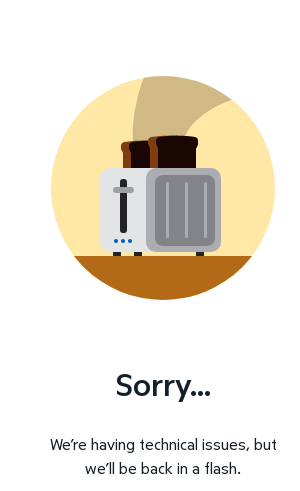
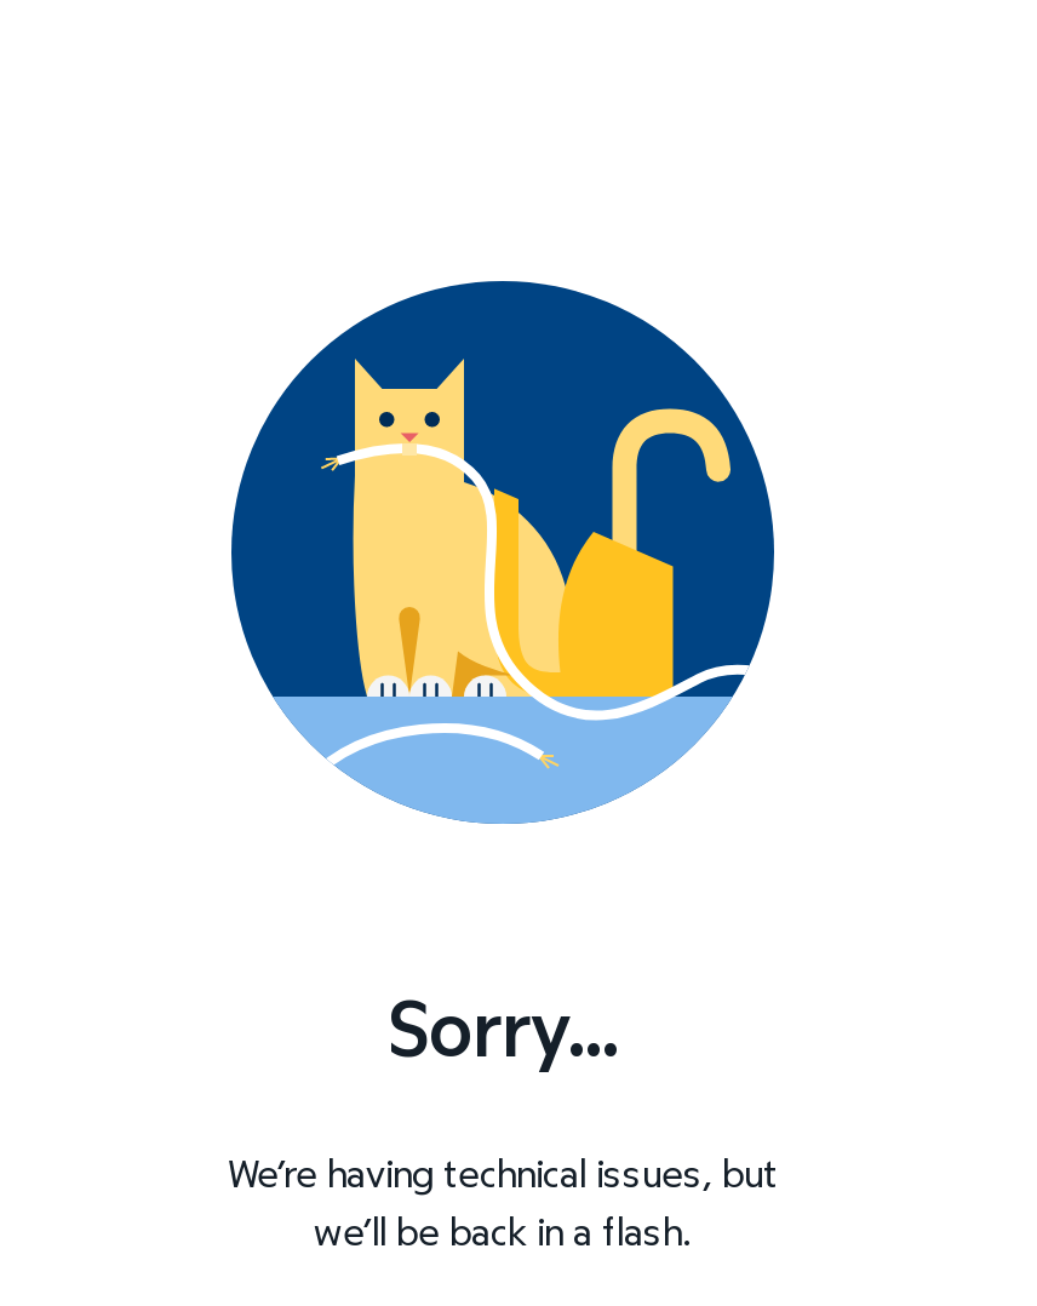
- [image]
+ [image]
